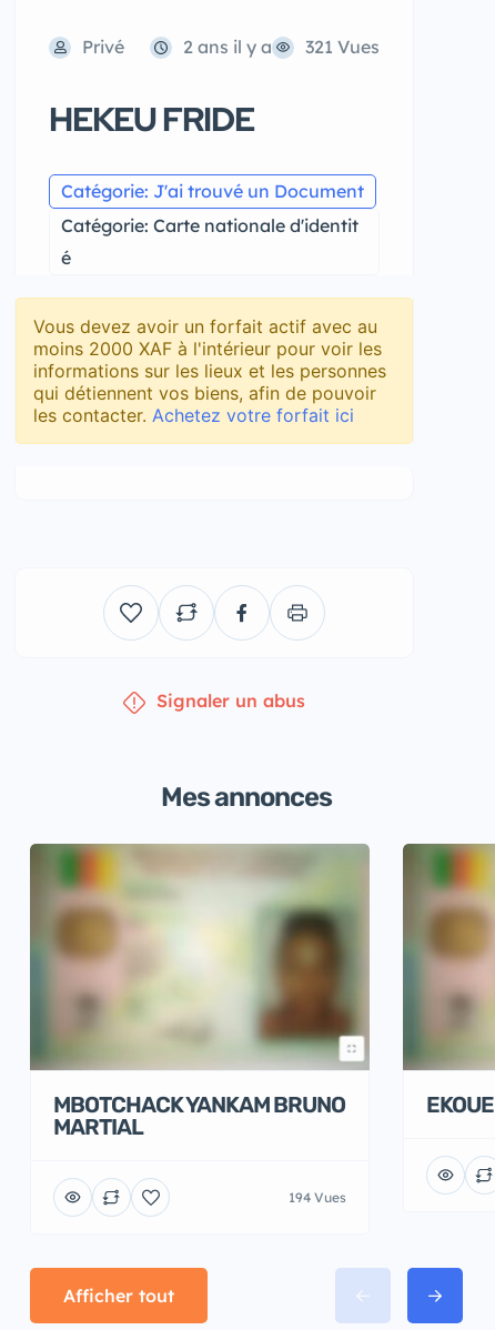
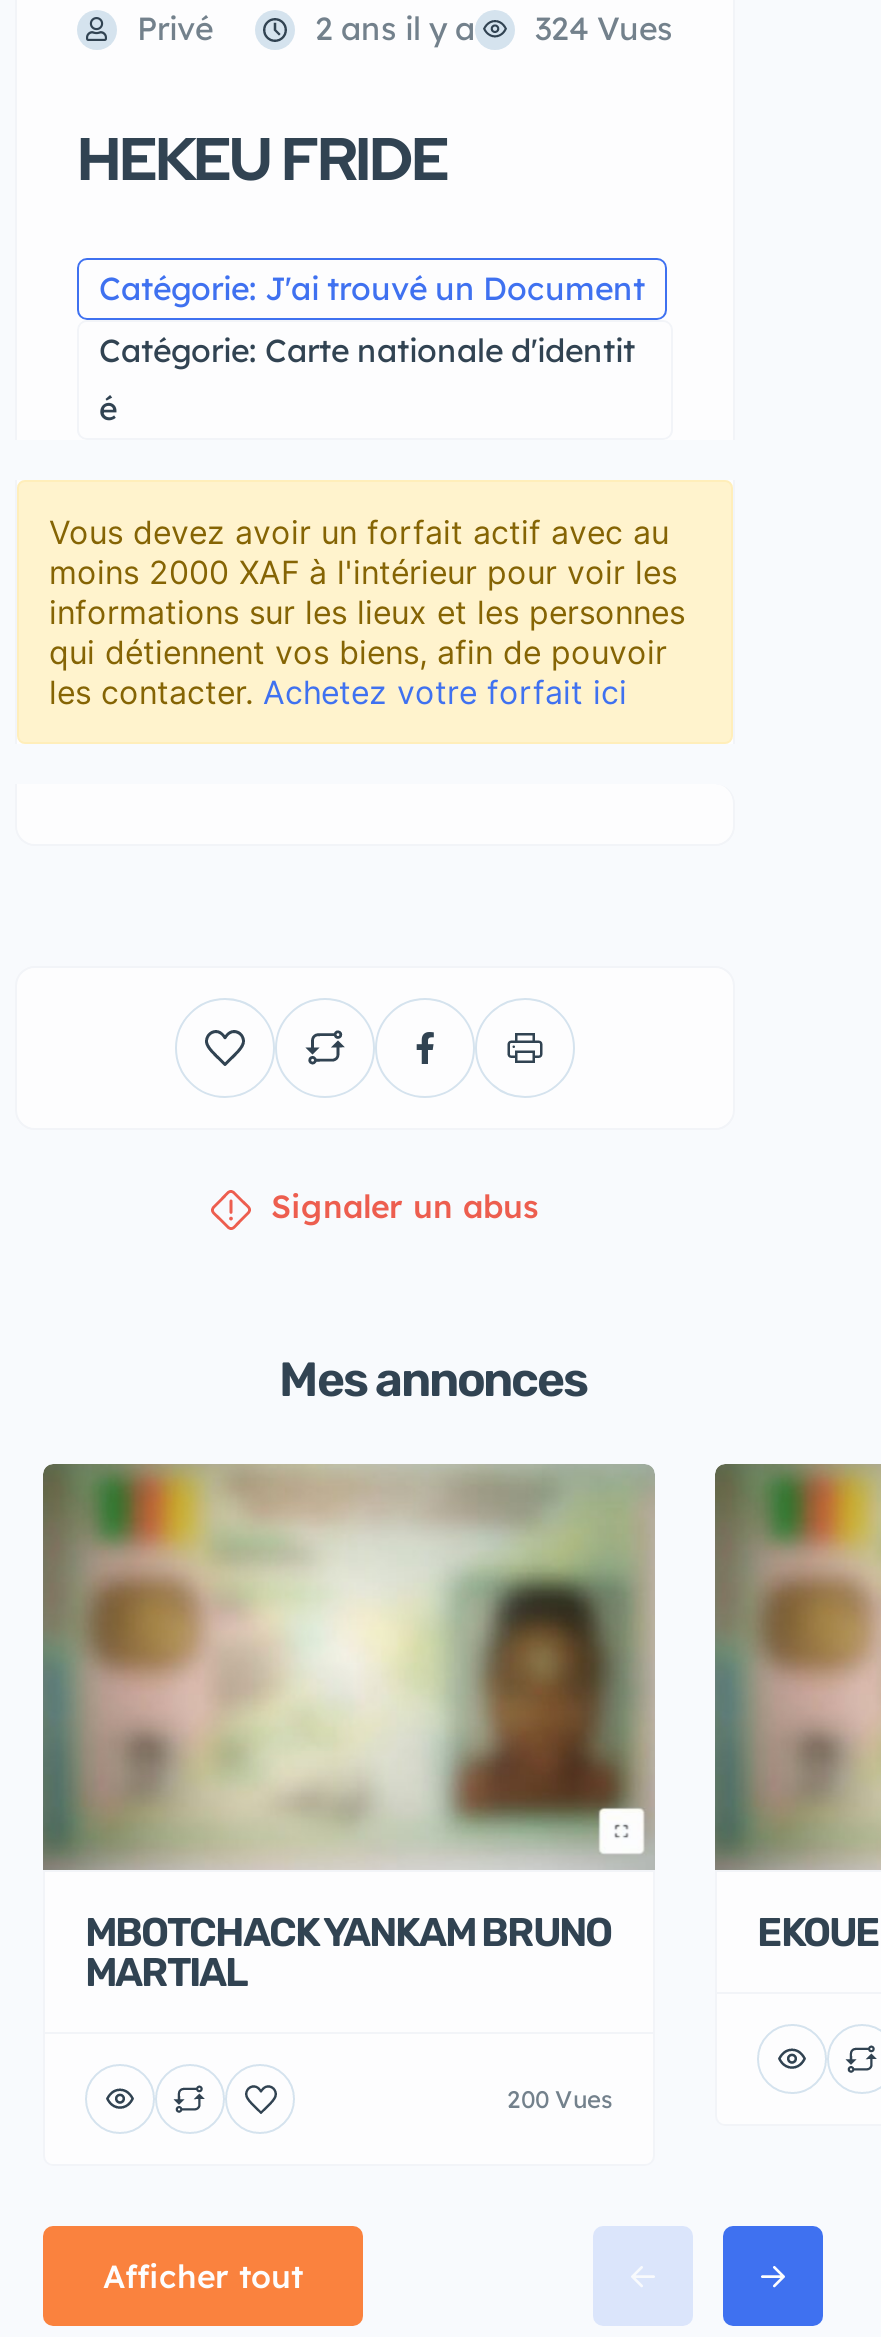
- 2 ans il y a 321 Vues
+ 2 ans il y a 324 Vues

- 194 Vues
+ 200 Vues
